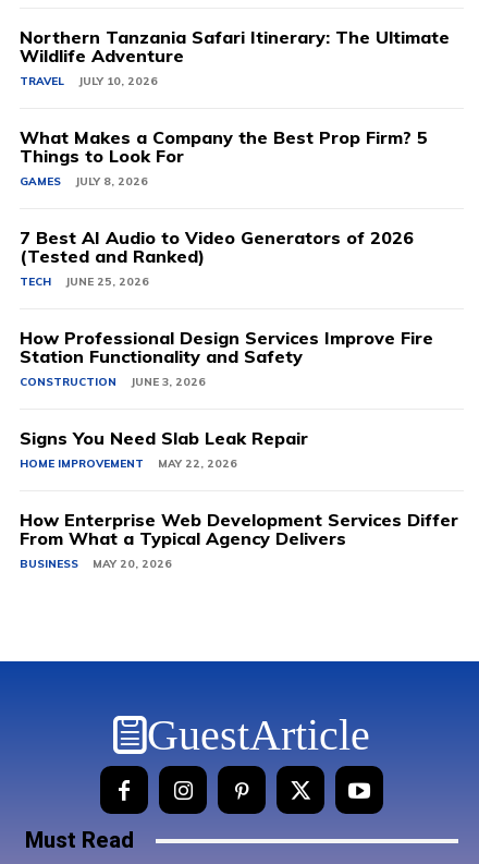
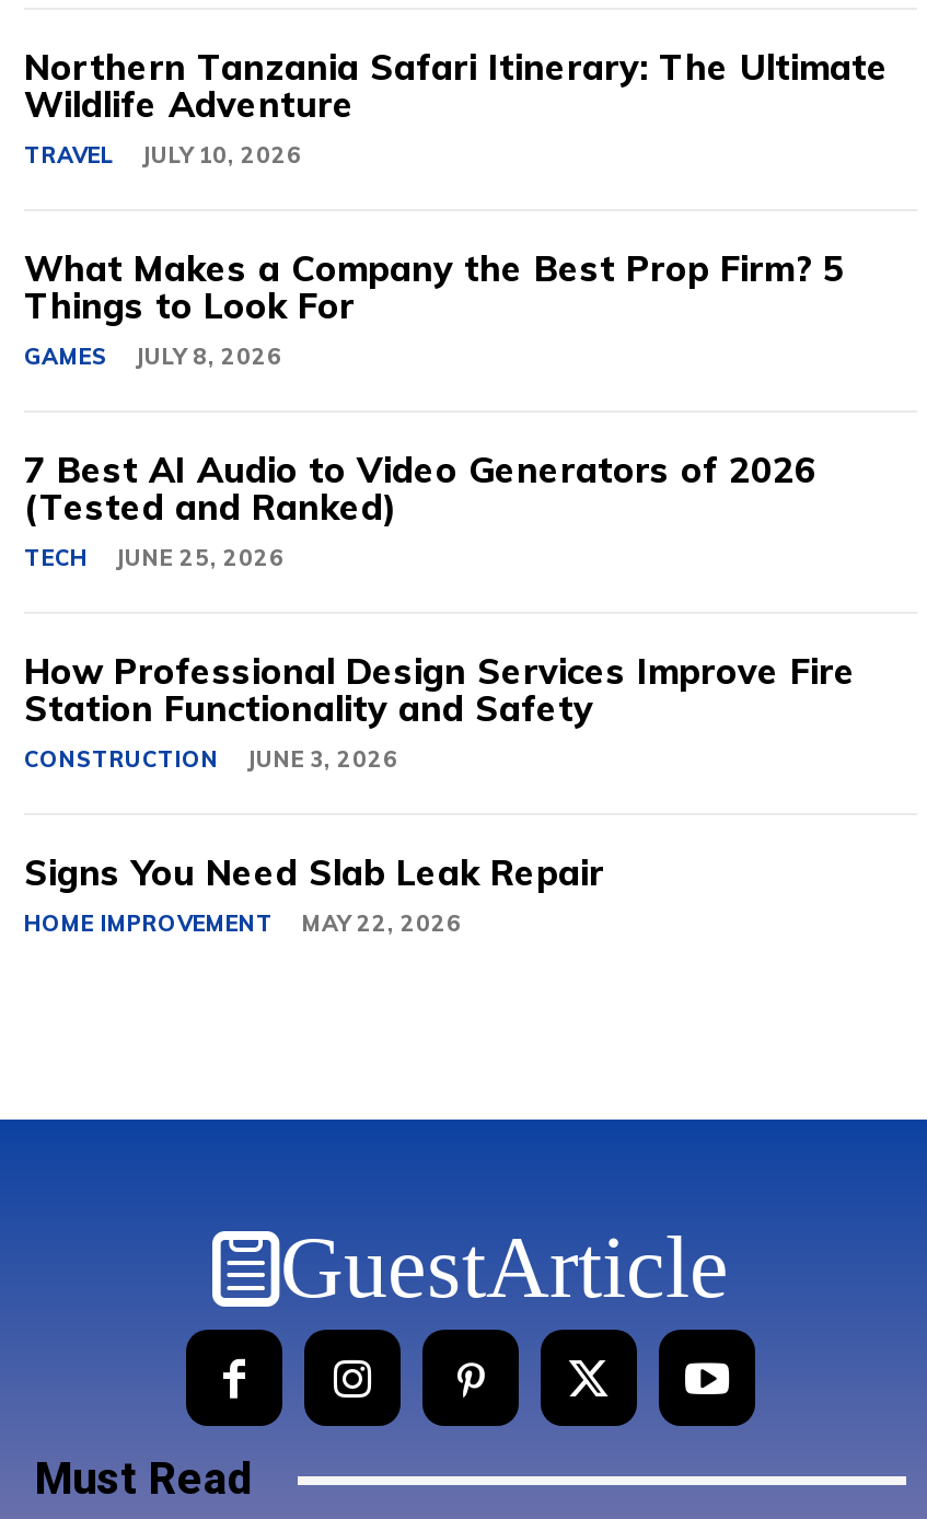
- How Enterprise Web Development Services Differ
- From What a Typical Agency Delivers
- BUSINESS
- MAY 20, 2026
